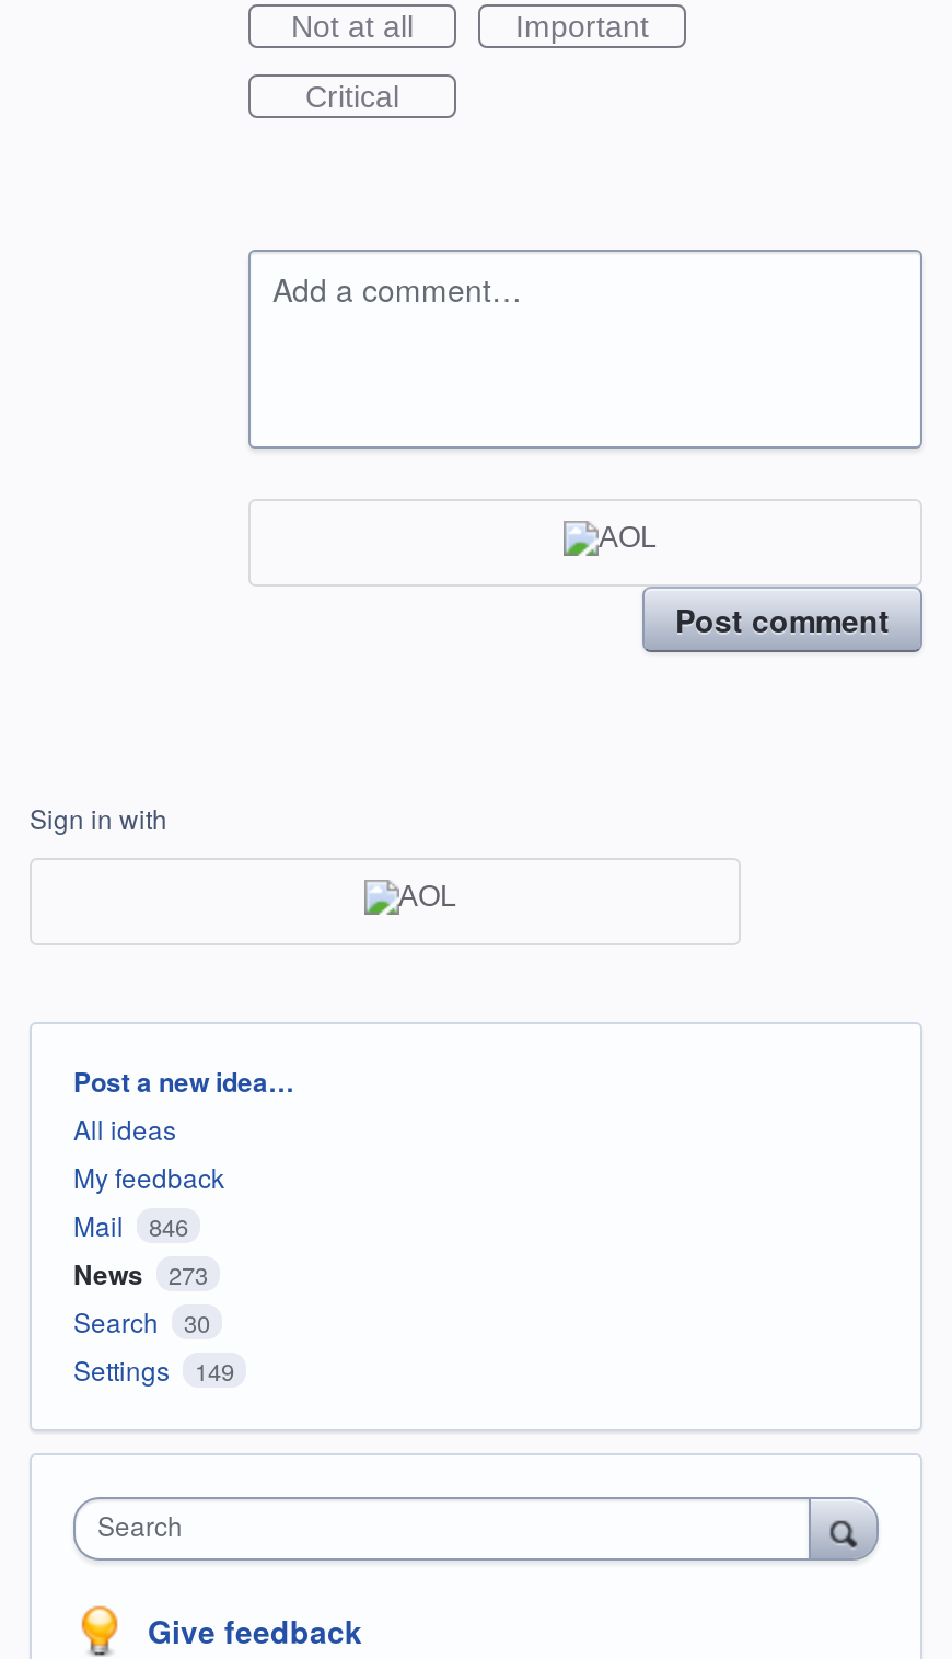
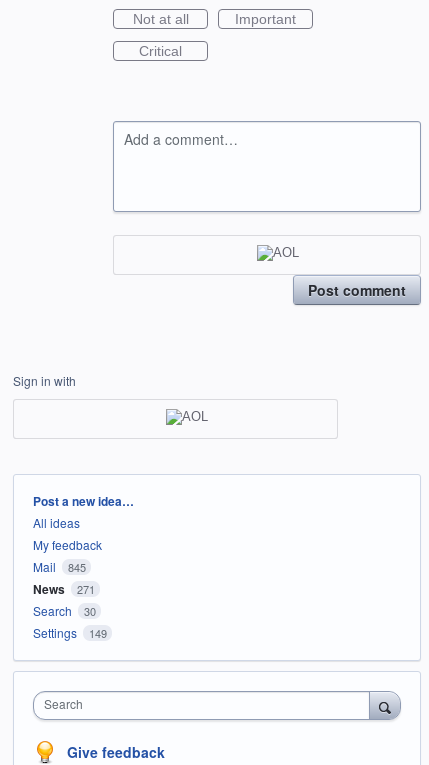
- Mail 846
+ Mail 845

- News 273
+ News 271
